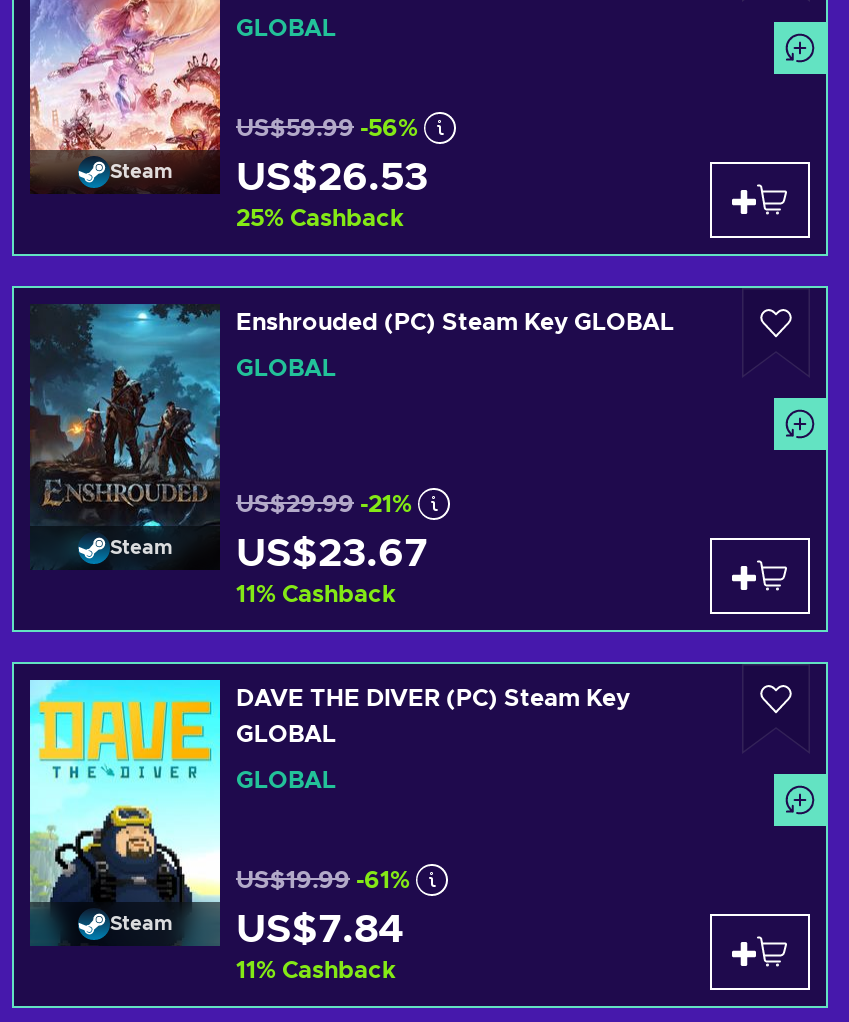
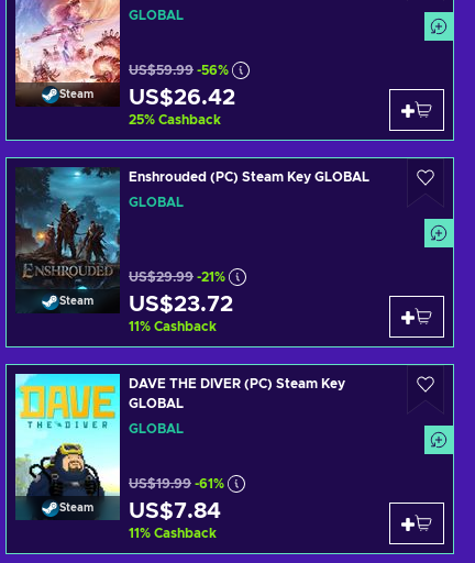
- US$26.53
+ US$26.42

- US$23.67
+ US$23.72
